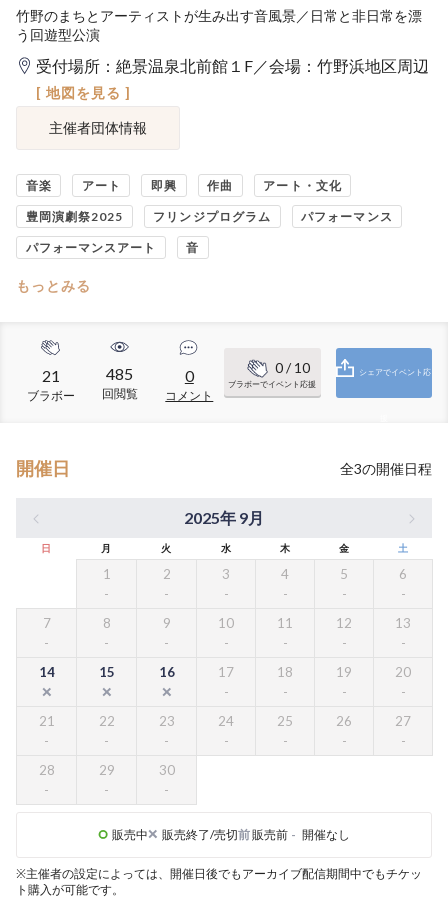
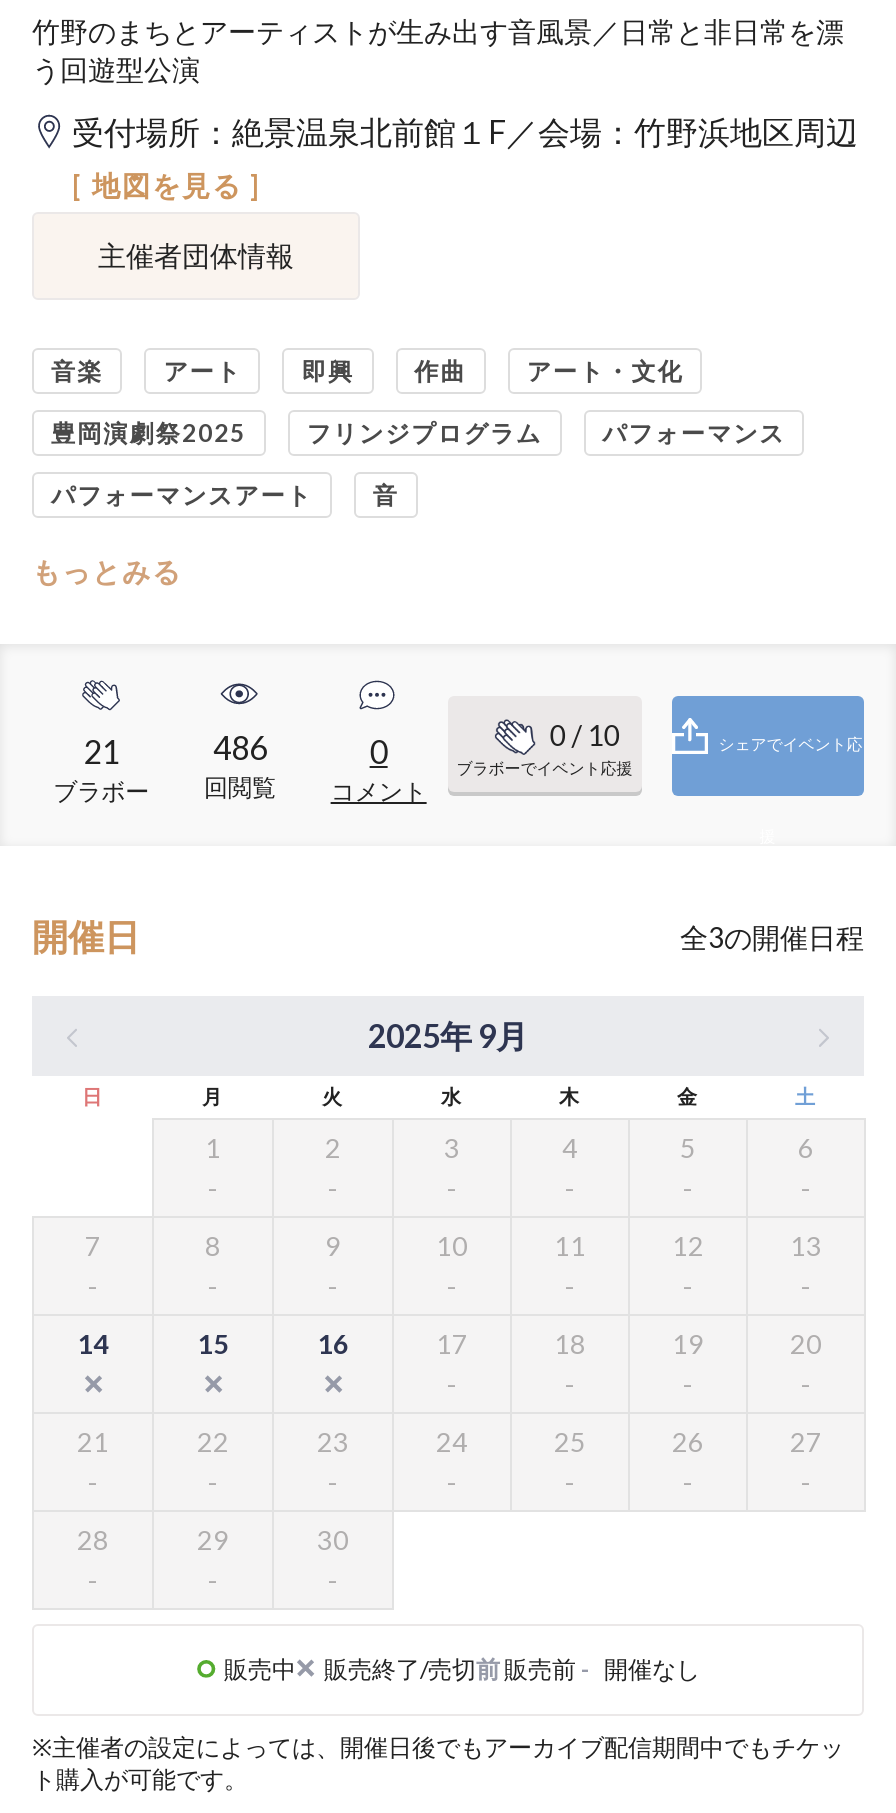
- 485
+ 486
